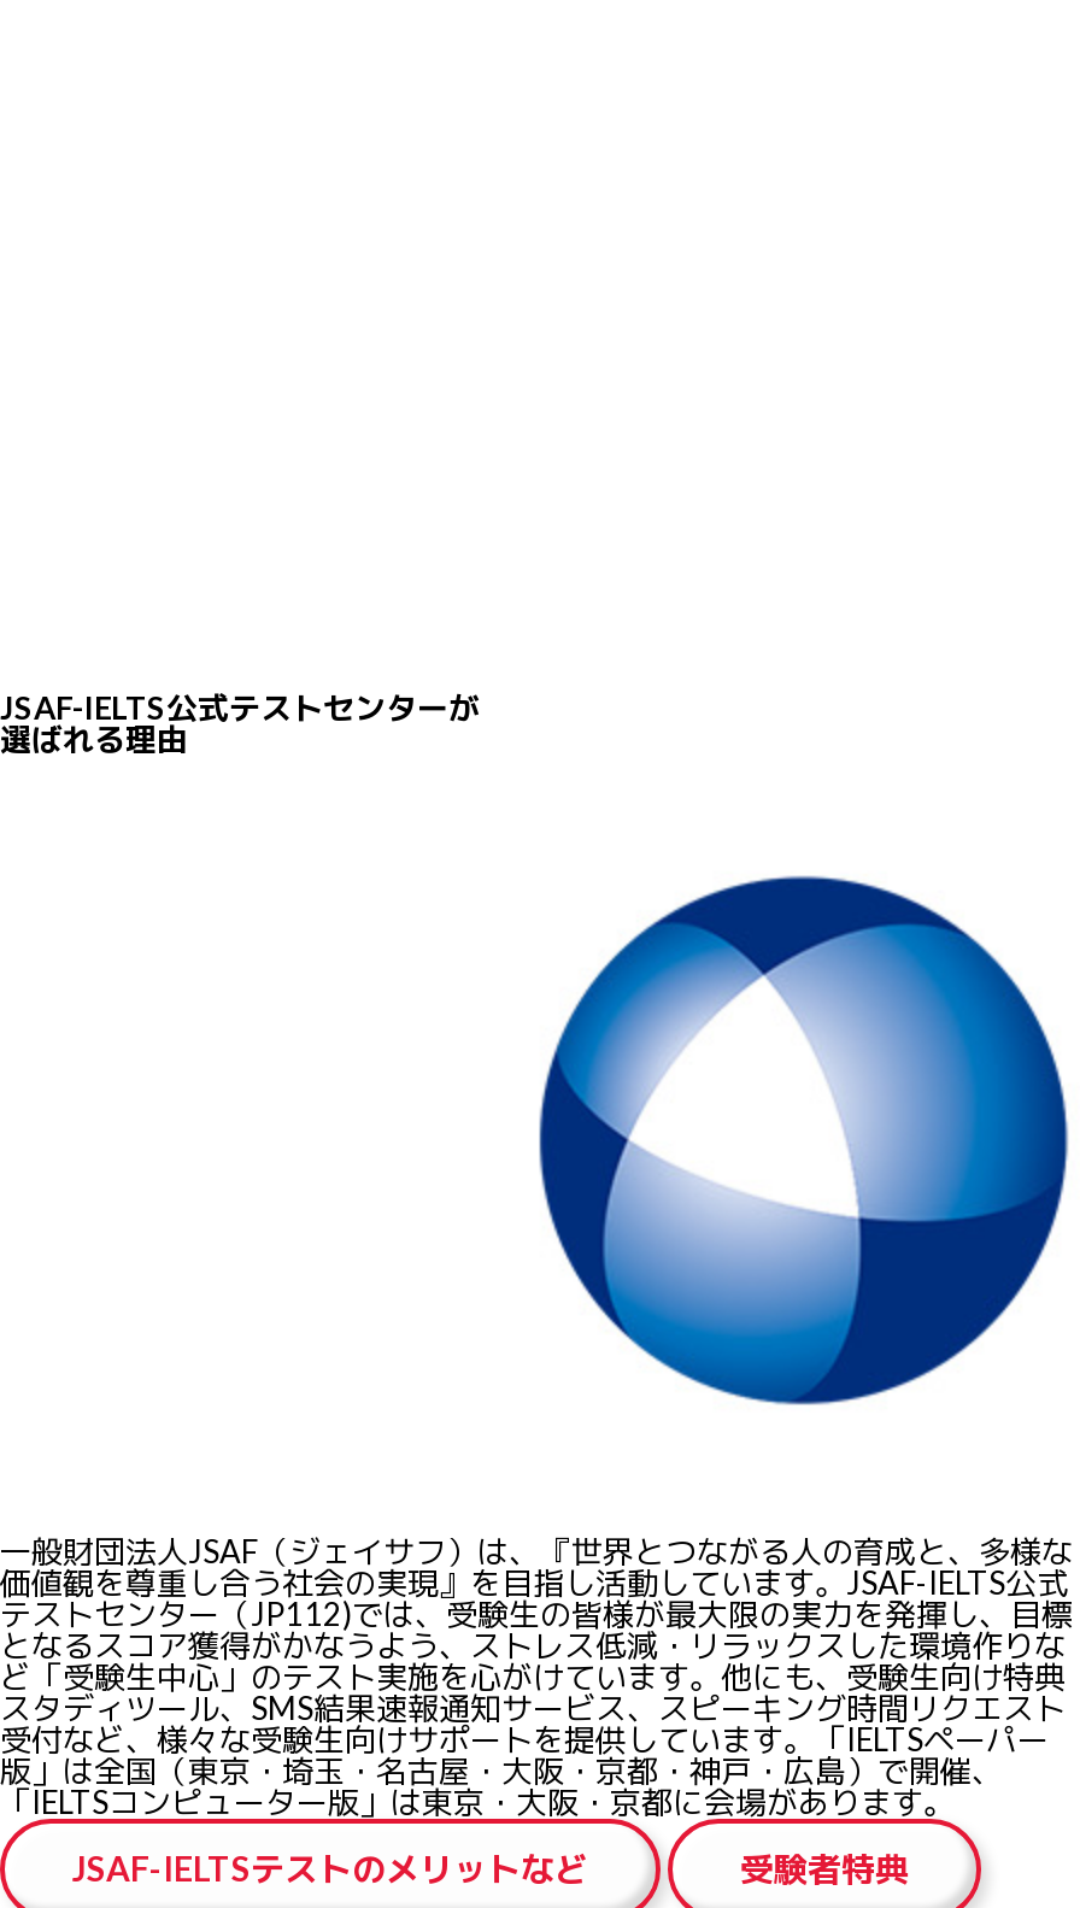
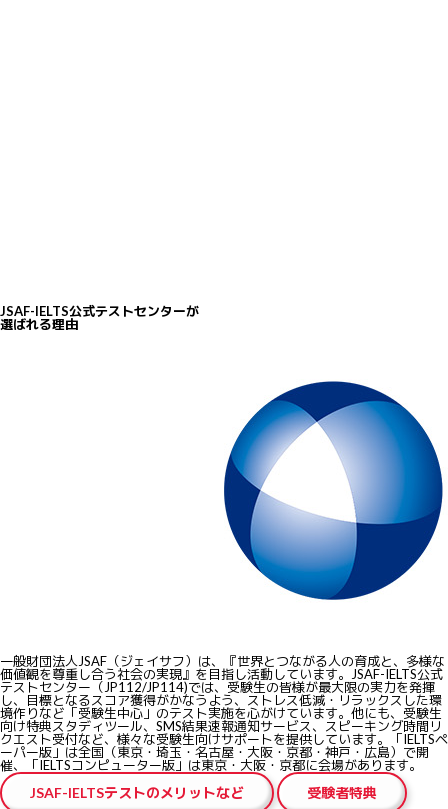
- テストセンター（JP112)では、受験生の皆様が最大限の実力を発揮し、目標
- となるスコア獲得がかなうよう、ストレス低減・リラックスした環境作りな
- ど「受験生中心」のテスト実施を心がけています。他にも、受験生向け特典
- スタディツール、SMS結果速報通知サービス、スピーキング時間リクエスト
- 受付など、様々な受験生向けサポートを提供しています。「IELTSペーパー
- 版」は全国（東京・埼玉・名古屋・大阪・京都・神戸・広島）で開催、
- 「IELTSコンピューター版」は東京・大阪・京都に会場があります。
+ テストセンター（JP112/JP114)では、受験生の皆様が最大限の実力を発揮
+ し、目標となるスコア獲得がかなうよう、ストレス低減・リラックスした環
+ 境作りなど「受験生中心」のテスト実施を心がけています。他にも、受験生
+ 向け特典スタディツール、SMS結果速報通知サービス、スピーキング時間リ
+ クエスト受付など、様々な受験生向けサポートを提供しています。「IELTSペ
+ ーパー版」は全国（東京・埼玉・名古屋・大阪・京都・神戸・広島）で開
+ 催、「IELTSコンピューター版」は東京・大阪・京都に会場があります。
